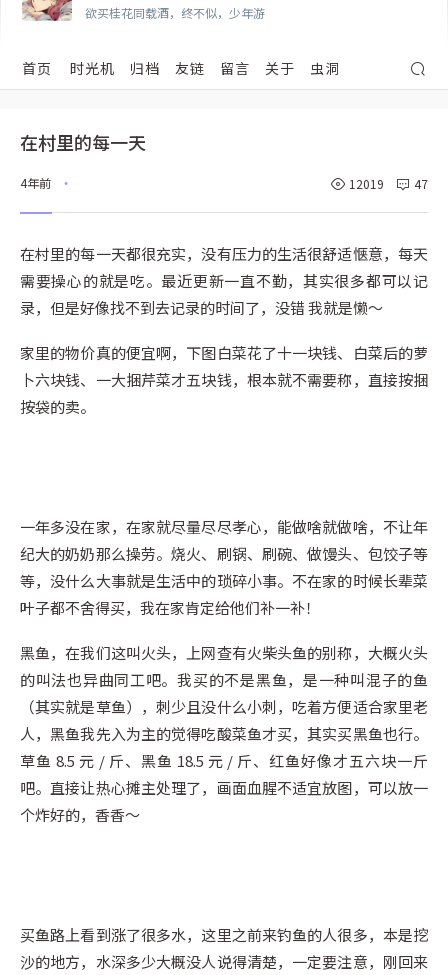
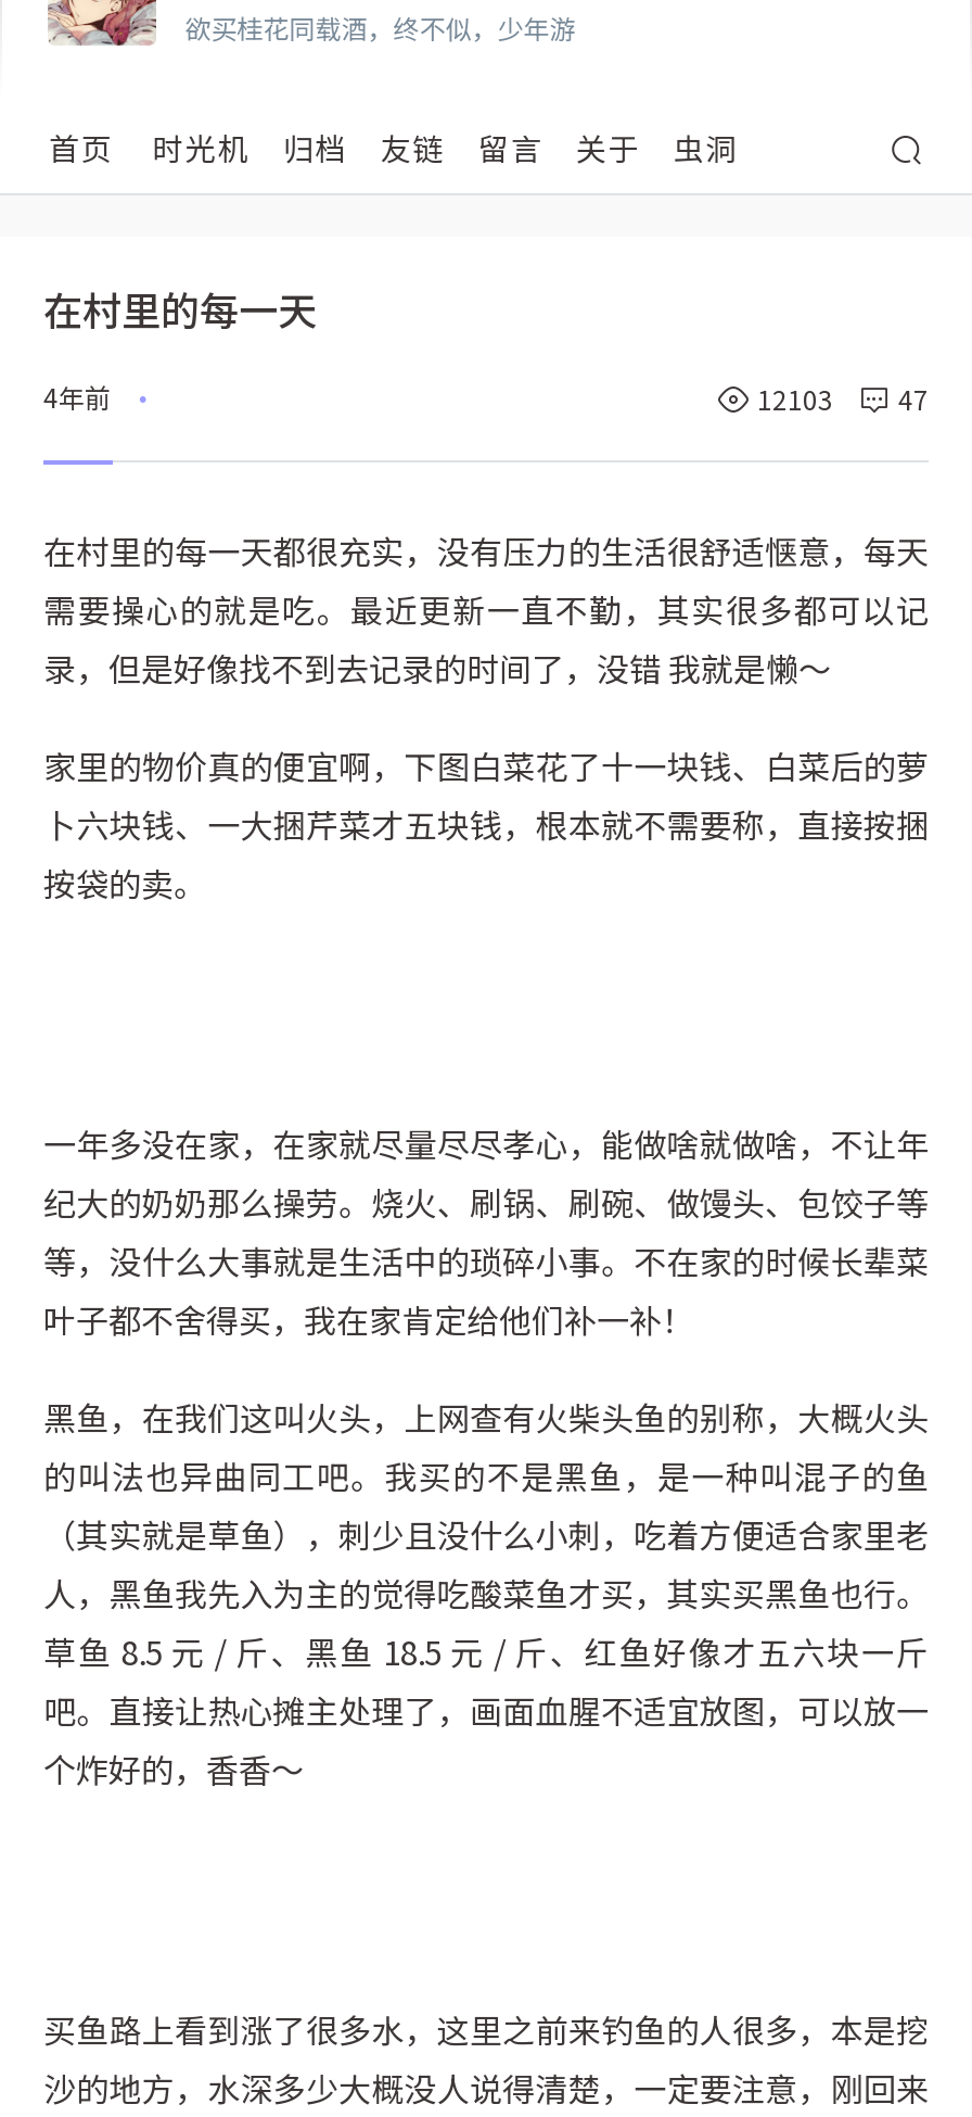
- 12019 47
+ 12103 47
